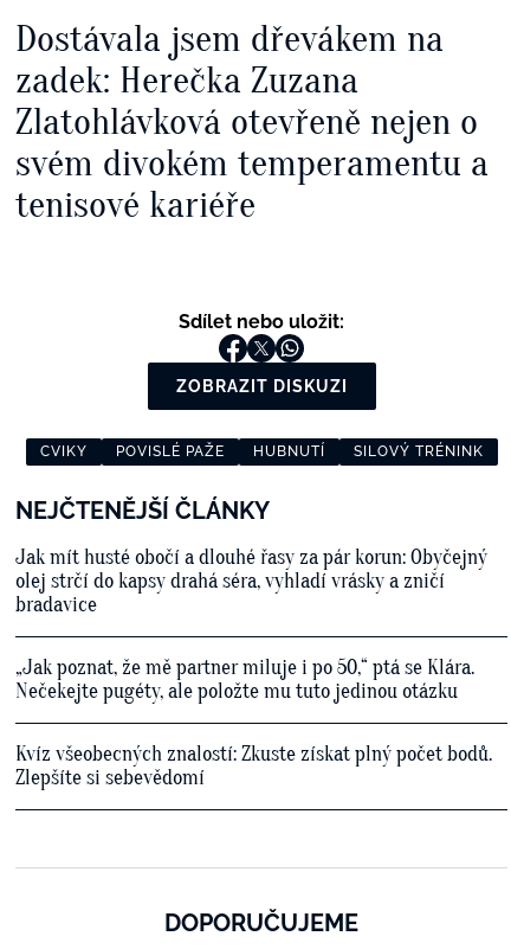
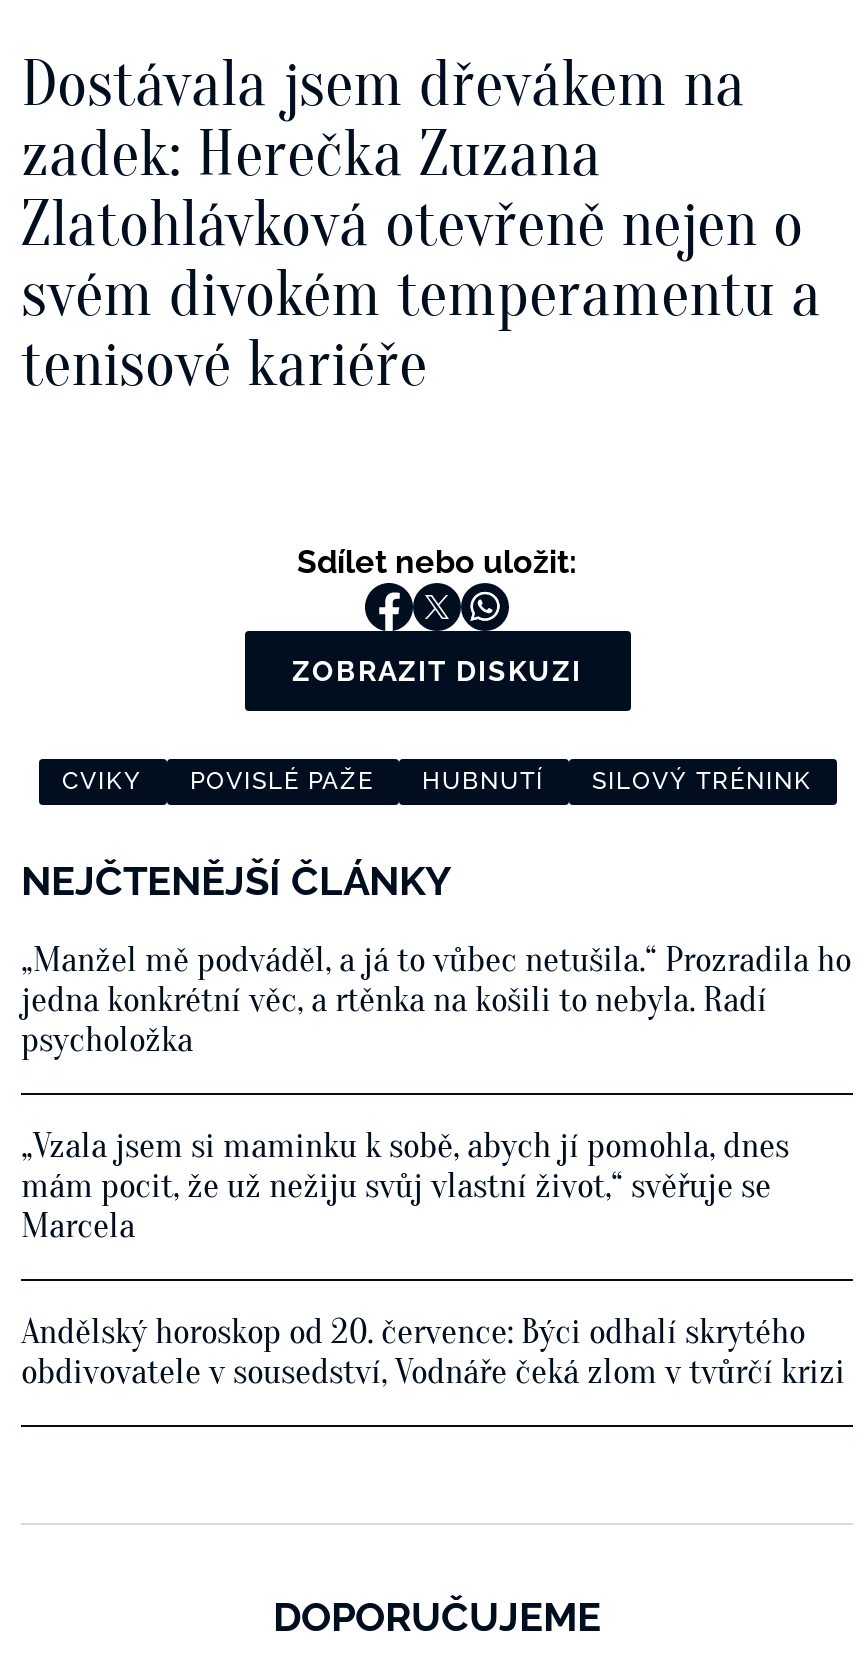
- Jak mít husté obočí a dlouhé řasy za pár korun: Obyčejný
- olej strčí do kapsy drahá séra, vyhladí vrásky a zničí
- bradavice
+ „Manžel mě podváděl, a já to vůbec netušila.“ Prozradila ho
+ jedna konkrétní věc, a rtěnka na košili to nebyla. Radí
+ psycholožka

- „Jak poznat, že mě partner miluje i po 50,“ ptá se Klára.
- Nečekejte pugéty, ale položte mu tuto jedinou otázku
+ „Vzala jsem si maminku k sobě, abych jí pomohla, dnes
+ mám pocit, že už nežiju svůj vlastní život,“ svěřuje se
+ Marcela

- Kvíz všeobecných znalostí: Zkuste získat plný počet bodů.
- Zlepšíte si sebevědomí
+ Andělský horoskop od 20. července: Býci odhalí skrytého
+ obdivovatele v sousedství, Vodnáře čeká zlom v tvůrčí krizi
